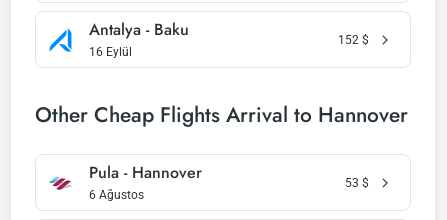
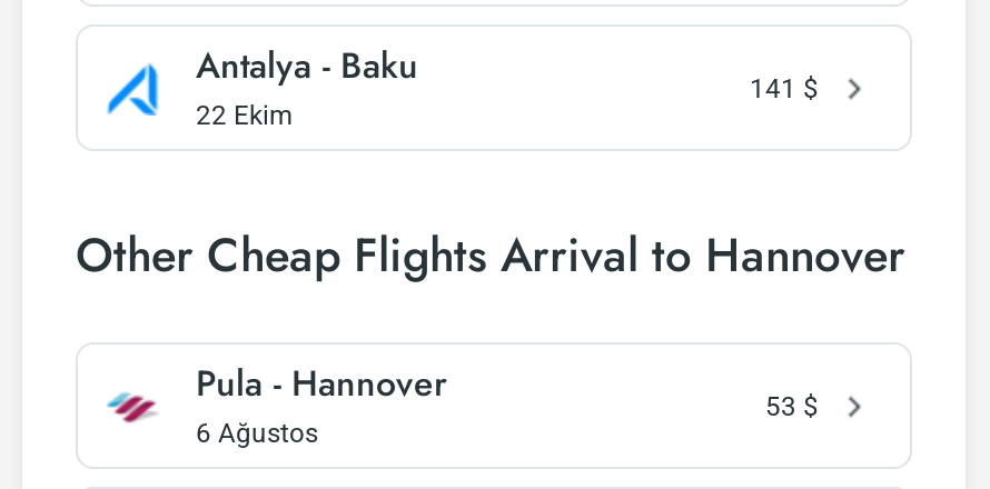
- 152 $
+ 141 $

- 16 Eylül
+ 22 Ekim
